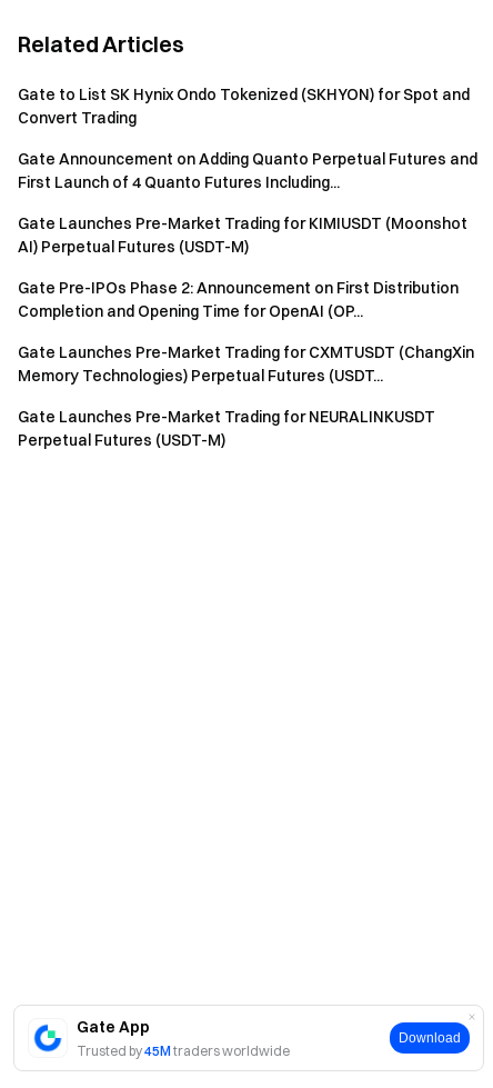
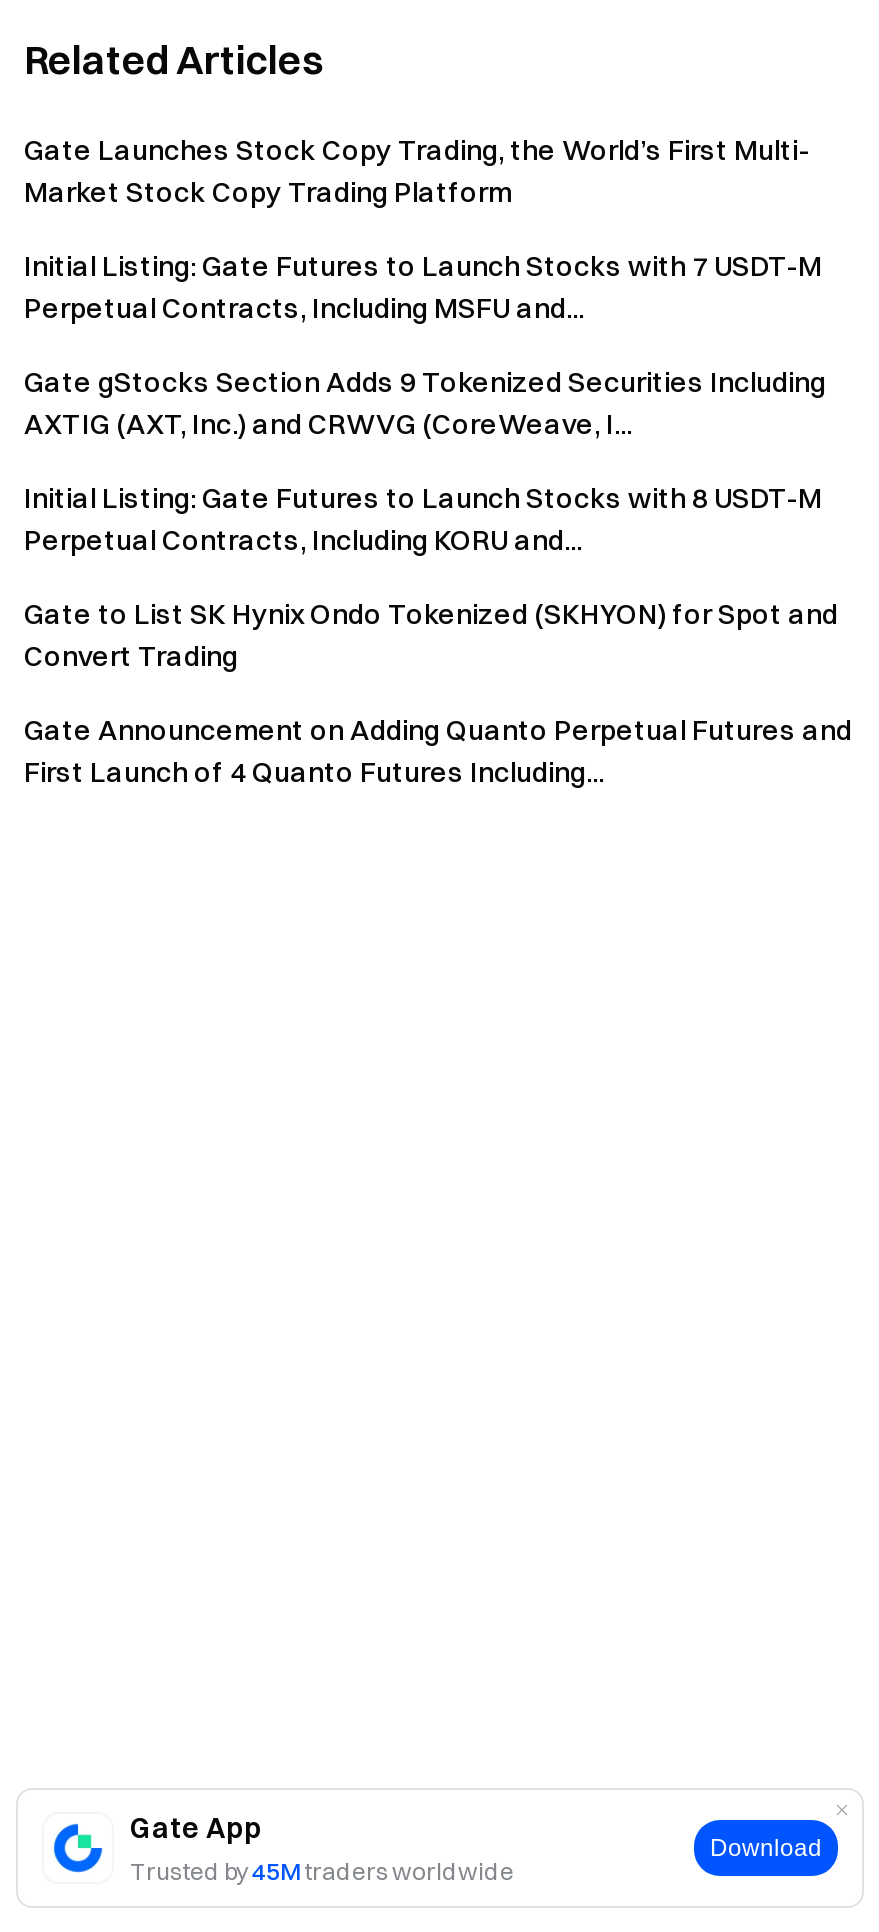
+ Gate Launches Stock Copy Trading, the World’s First Multi-
+ Market Stock Copy Trading Platform
+ Initial Listing: Gate Futures to Launch Stocks with 7 USDT-M
+ Perpetual Contracts, Including MSFU and...
+ Gate gStocks Section Adds 9 Tokenized Securities Including
+ AXTIG (AXT, Inc.) and CRWVG (CoreWeave, I...
+ Initial Listing: Gate Futures to Launch Stocks with 8 USDT-M
+ Perpetual Contracts, Including KORU and...

moved down: Gate to List SK Hynix Ondo Tokenized (SKHYON) for Spot and | Convert Trading | Gate Announcement on Adding Quanto Perpetual Futures and | First Launch of 4 Quanto Futures Including...

- Gate Launches Pre-Market Trading for KIMIUSDT (Moonshot
- AI) Perpetual Futures (USDT-M)
- Gate Pre-IPOs Phase 2: Announcement on First Distribution
- Completion and Opening Time for OpenAI (OP...
- Gate Launches Pre-Market Trading for CXMTUSDT (ChangXin
- Memory Technologies) Perpetual Futures (USDT...
- Gate Launches Pre-Market Trading for NEURALINKUSDT
- Perpetual Futures (USDT-M)
